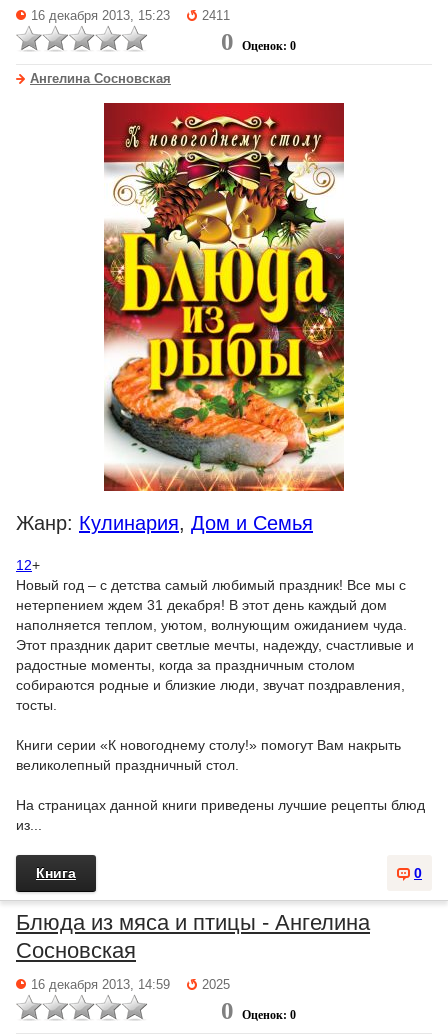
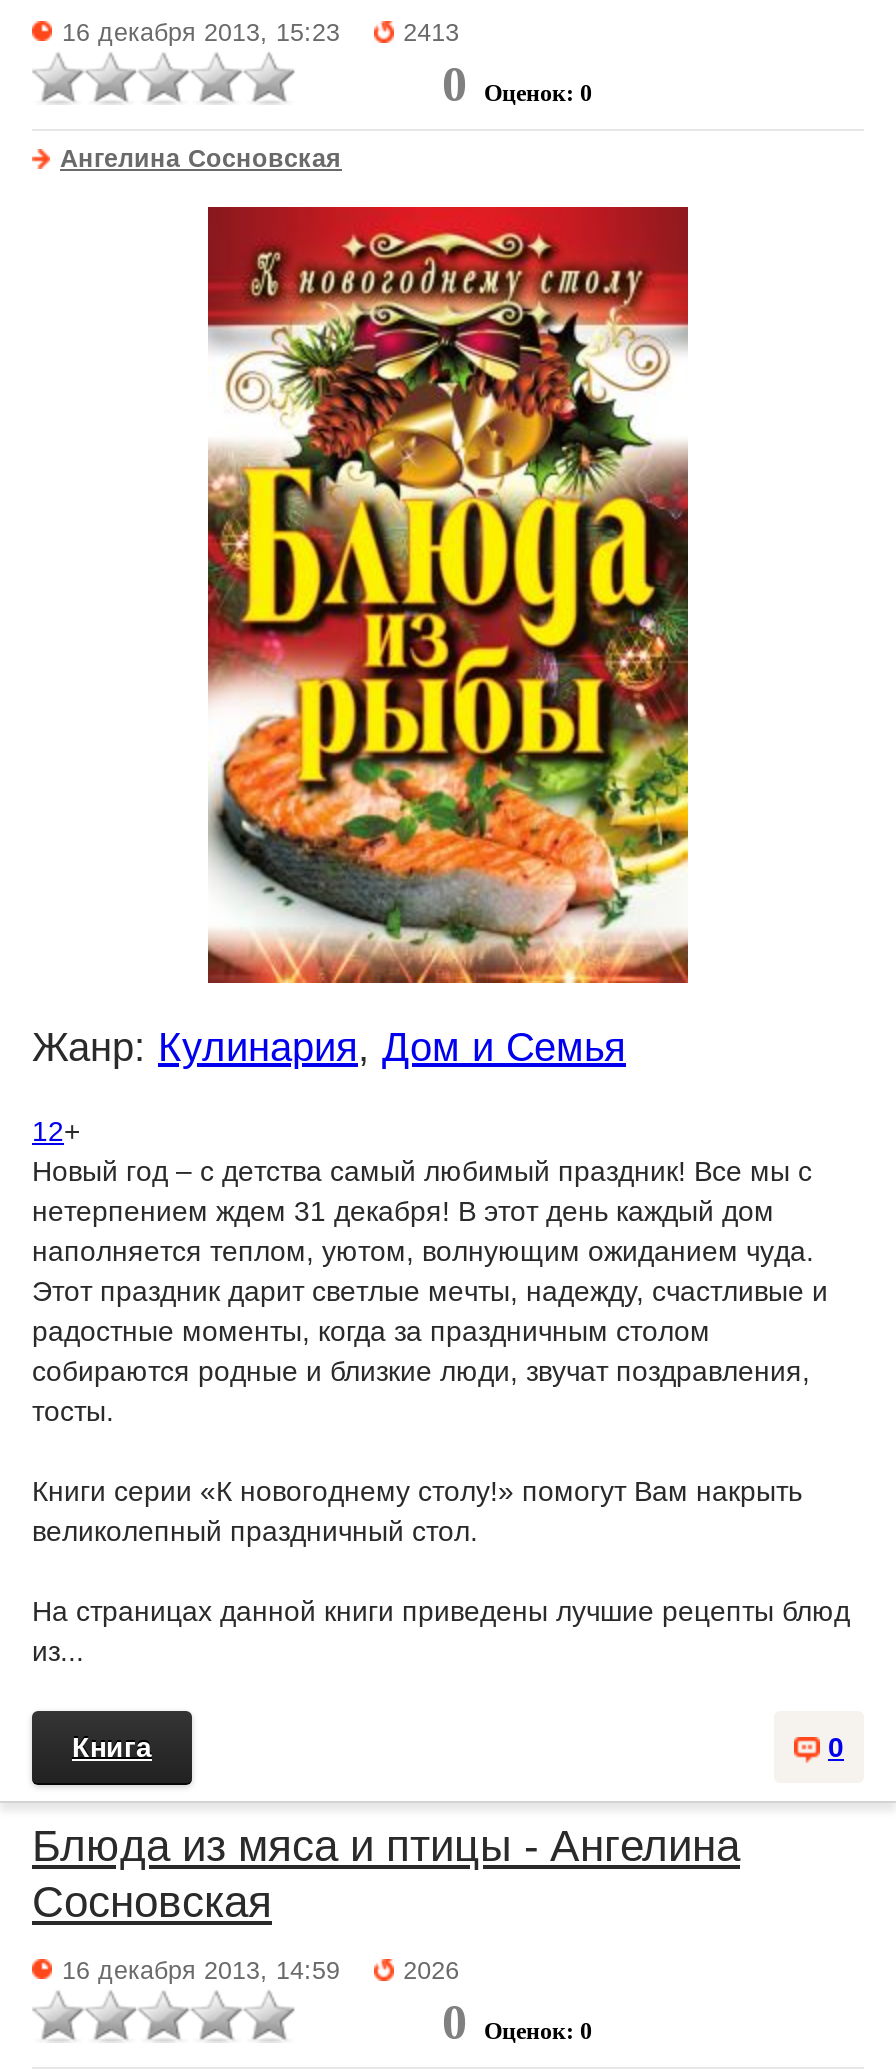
- 2411
+ 2413

- 2025
+ 2026
